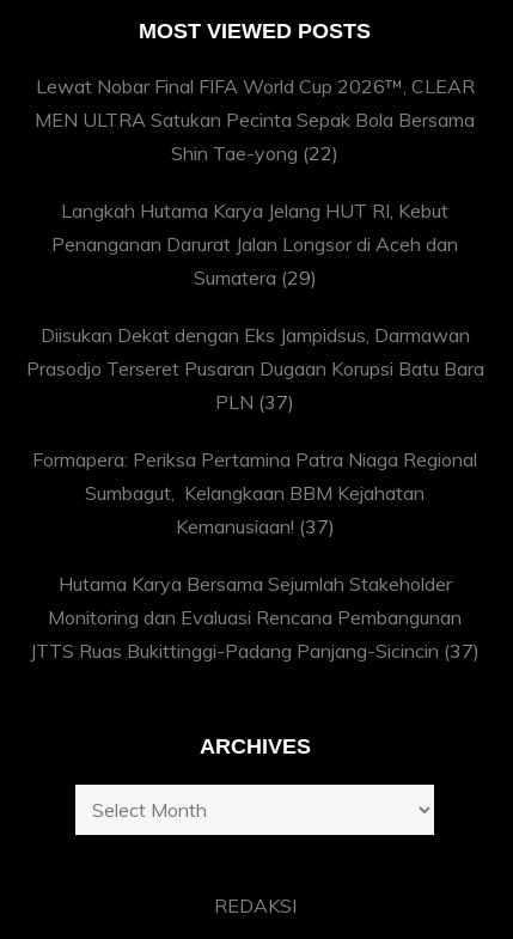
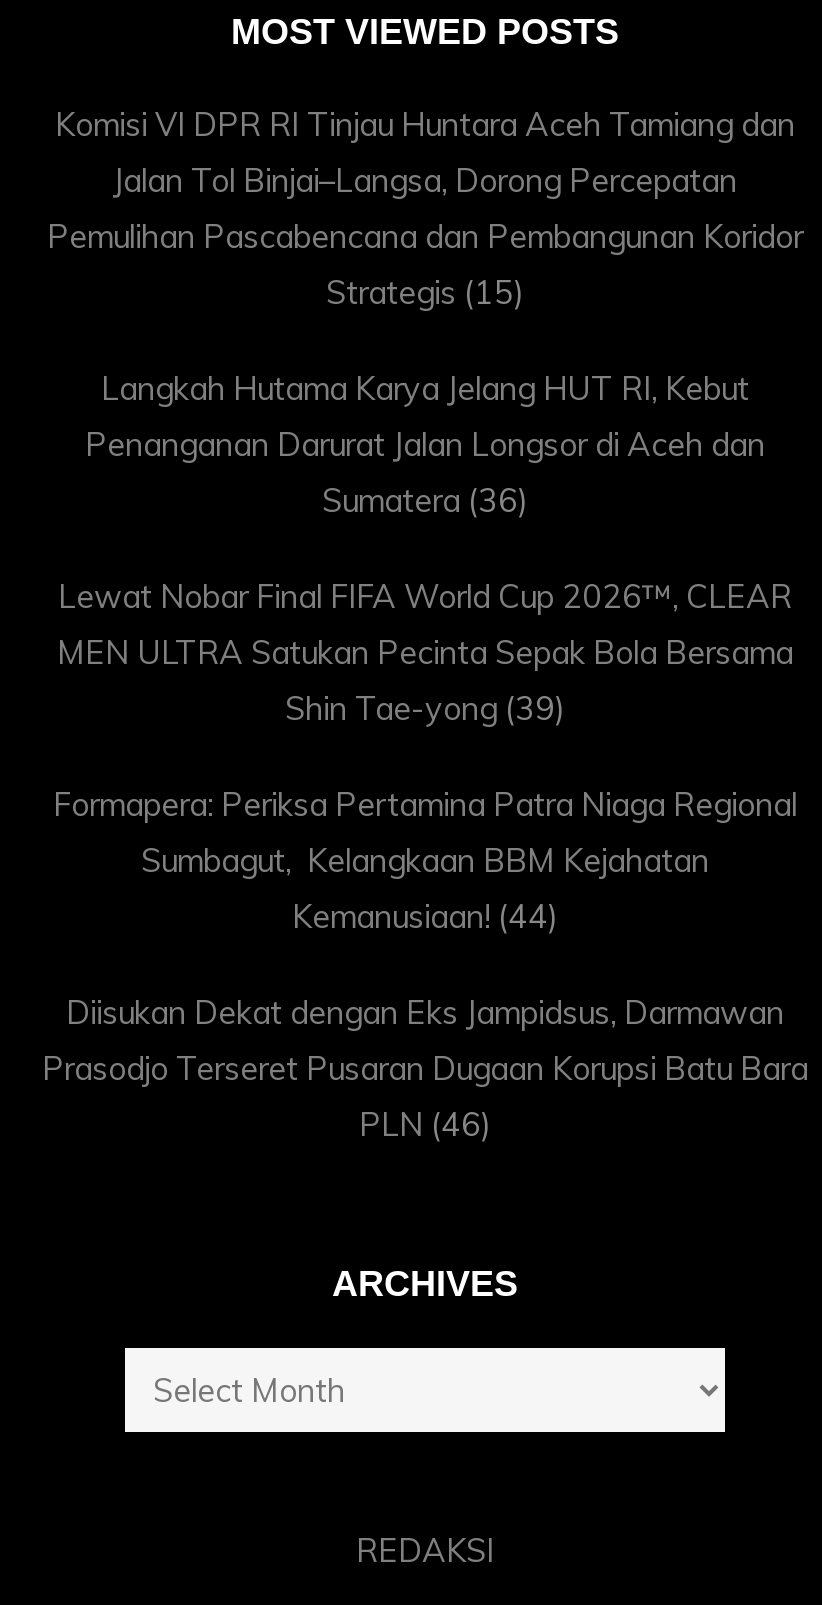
+ Komisi VI DPR RI Tinjau Huntara Aceh Tamiang dan
+ Jalan Tol Binjai–Langsa, Dorong Percepatan
+ Pemulihan Pascabencana dan Pembangunan Koridor
+ Strategis (15)
+ Sumatera (36)

moved down: Lewat Nobar Final FIFA World Cup 2026™, CLEAR | MEN ULTRA Satukan Pecinta Sepak Bola Bersama

- Shin Tae-yong (22)
+ Shin Tae-yong (39)

moved up: Langkah Hutama Karya Jelang HUT RI, Kebut | Penanganan Darurat Jalan Longsor di Aceh dan

- Sumatera (29)
+ Kemanusiaan! (44)

moved down: Diisukan Dekat dengan Eks Jampidsus, Darmawan | Prasodjo Terseret Pusaran Dugaan Korupsi Batu Bara

- PLN (37)
- Kemanusiaan! (37)
- Hutama Karya Bersama Sejumlah Stakeholder
- Monitoring dan Evaluasi Rencana Pembangunan
- JTTS Ruas Bukittinggi-Padang Panjang-Sicincin (37)
+ PLN (46)

moved up: Formapera: Periksa Pertamina Patra Niaga Regional | Sumbagut, Kelangkaan BBM Kejahatan
